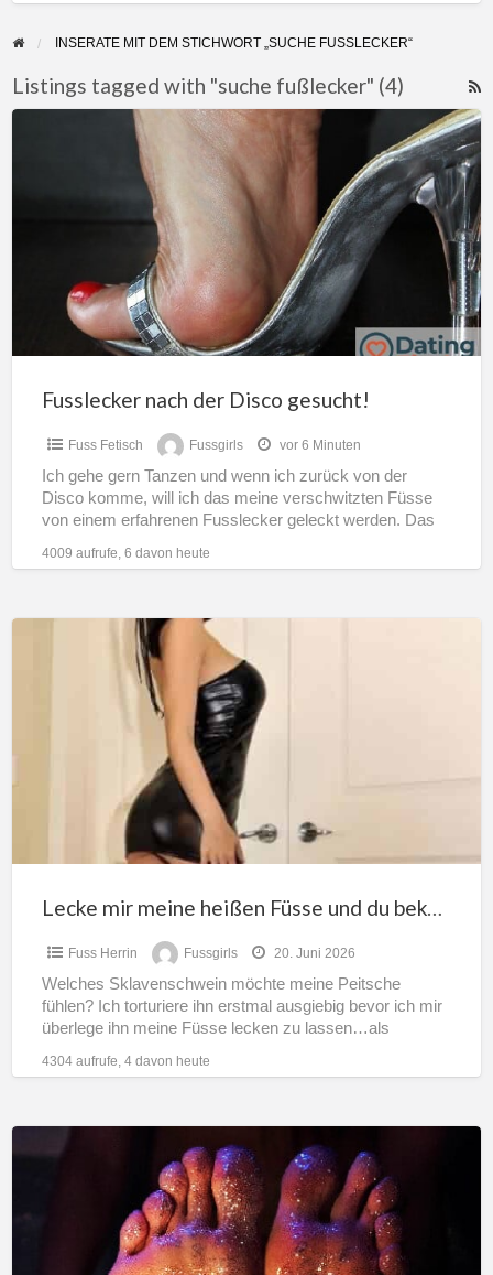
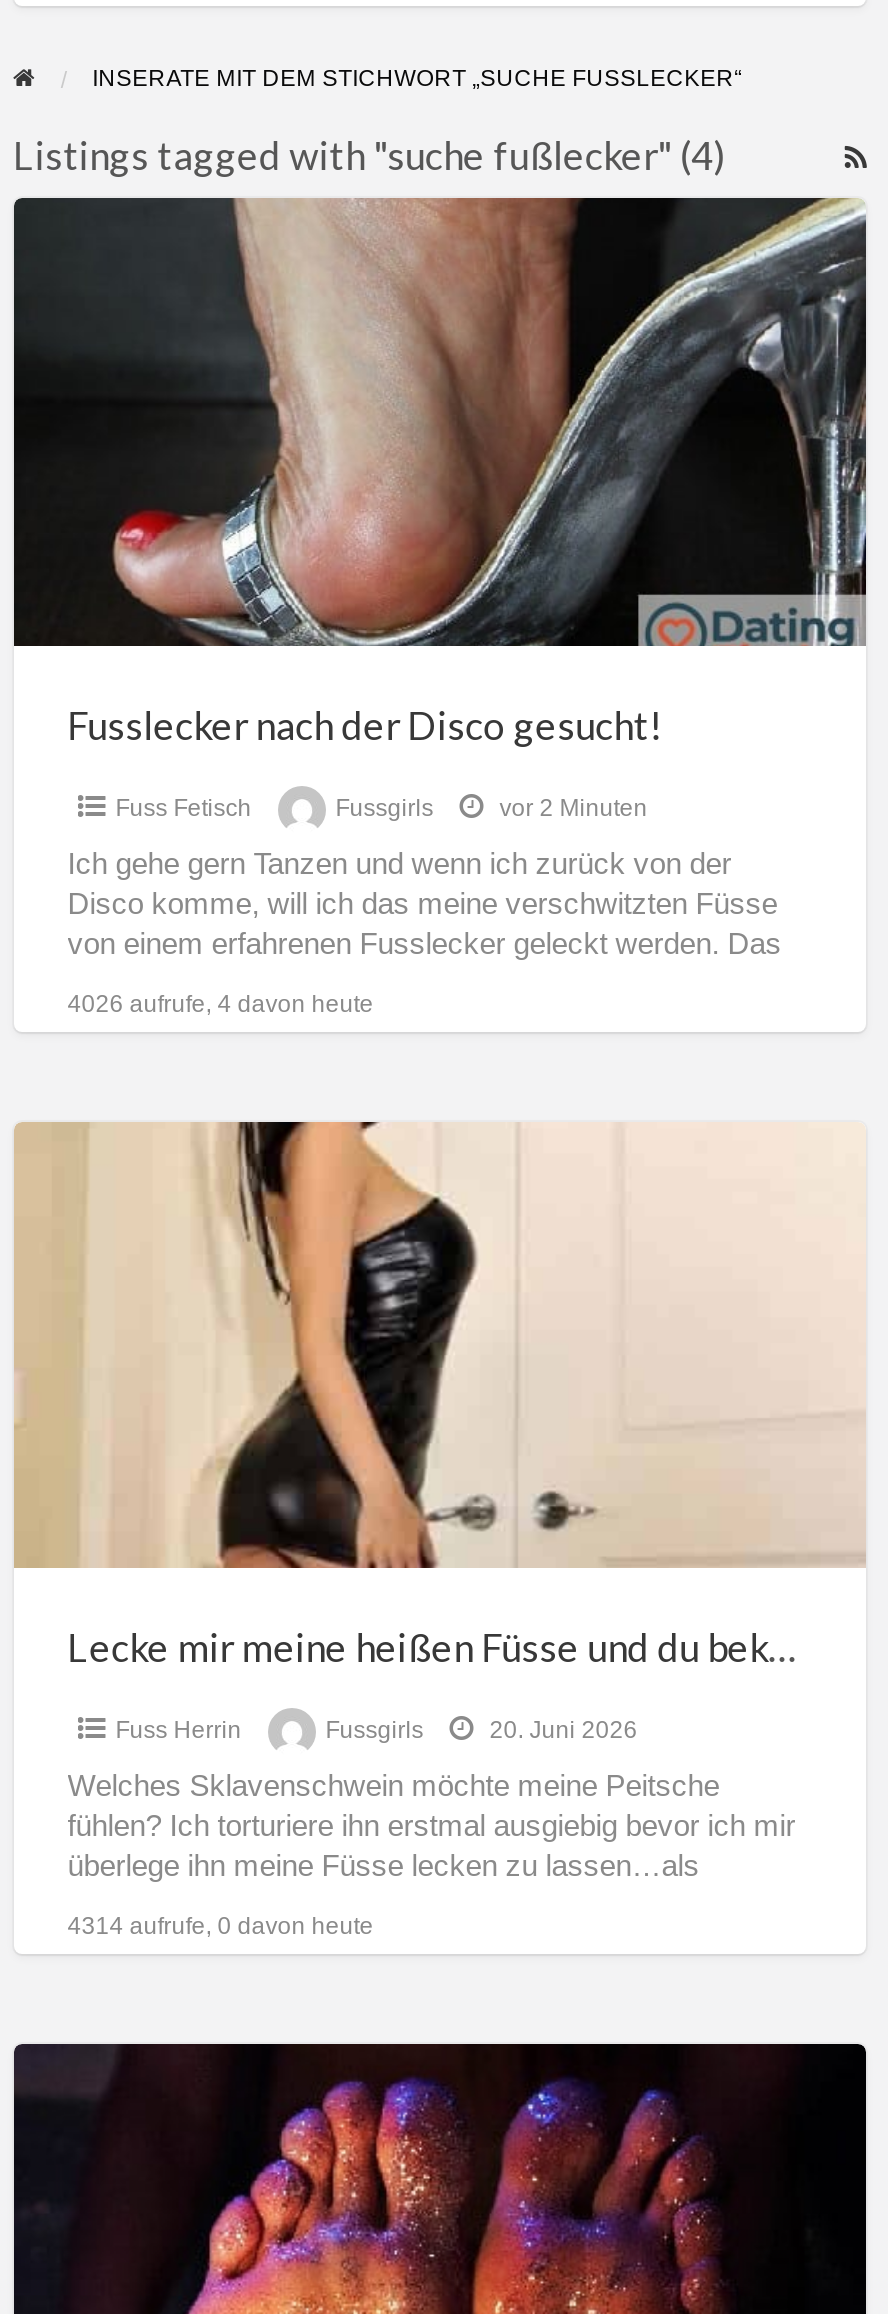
- vor 6 Minuten
+ vor 2 Minuten

- 4009 aufrufe, 6 davon heute
+ 4026 aufrufe, 4 davon heute

- 4304 aufrufe, 4 davon heute
+ 4314 aufrufe, 0 davon heute
